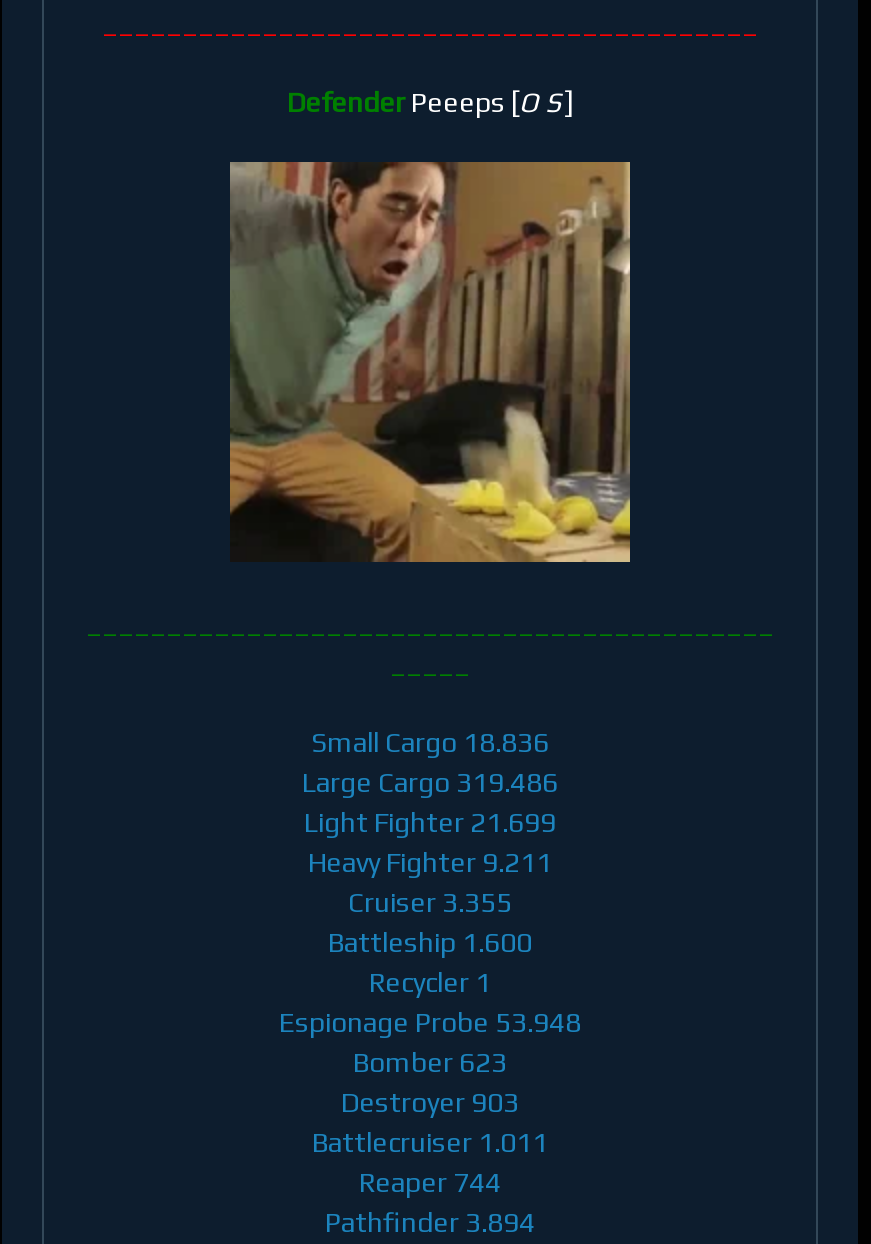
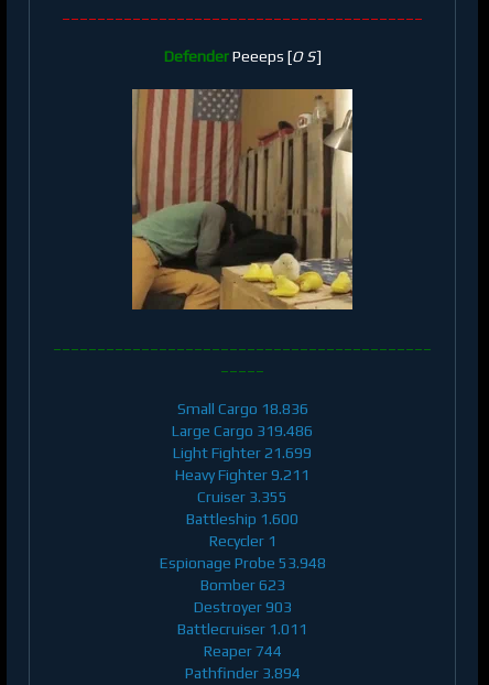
- [image]
+ [image]
